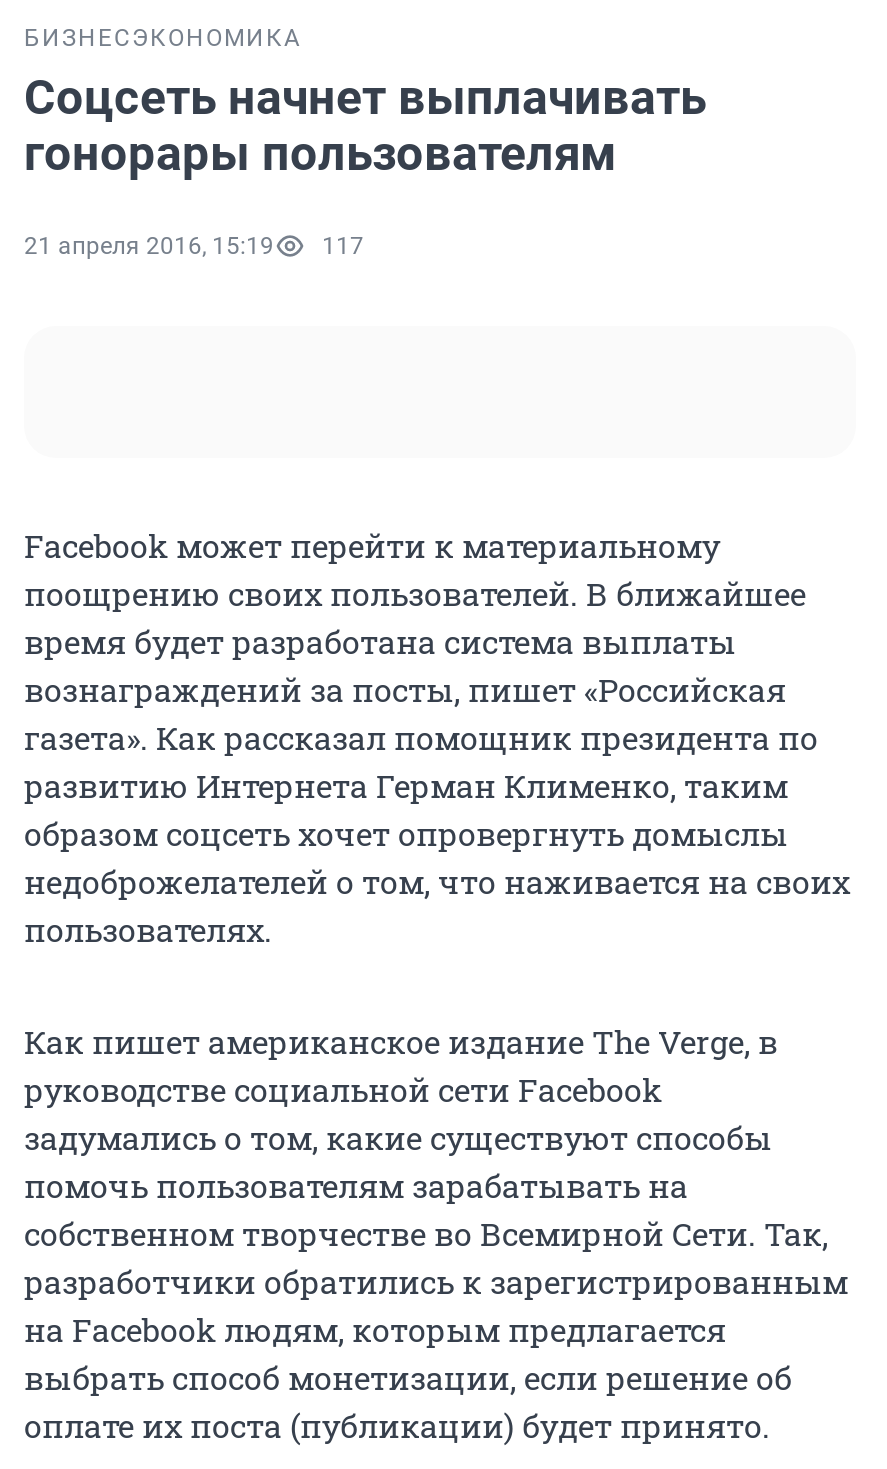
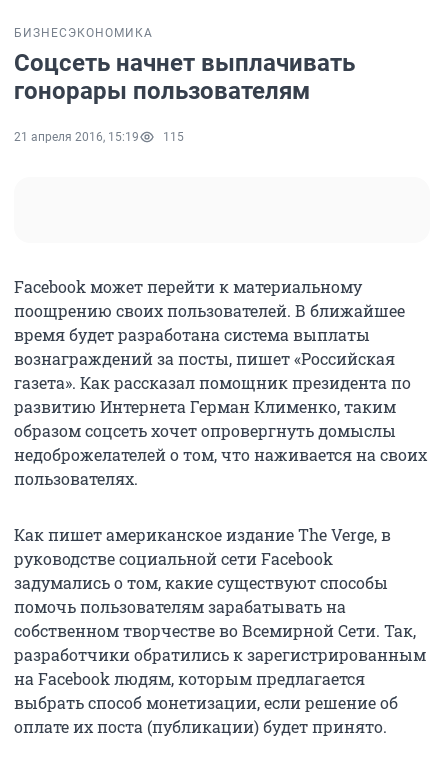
- 21 апреля 2016, 15:19 117
+ 21 апреля 2016, 15:19 115
